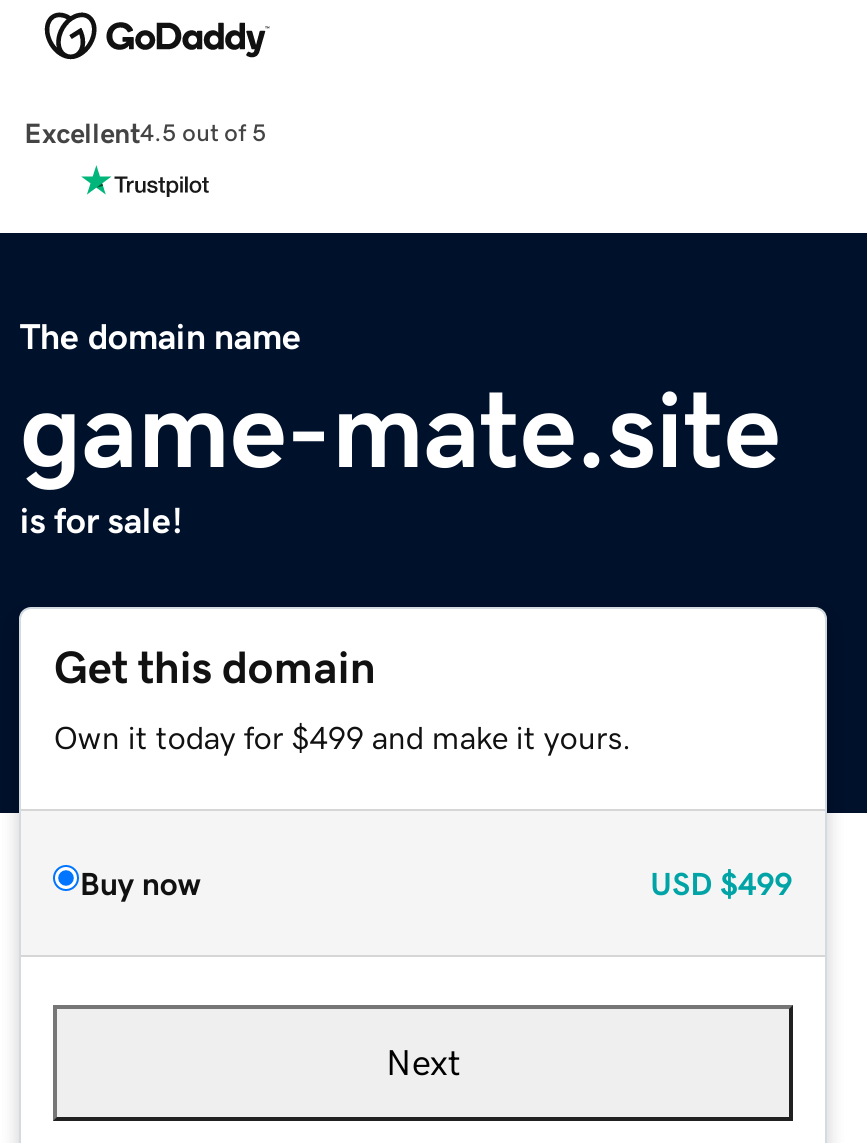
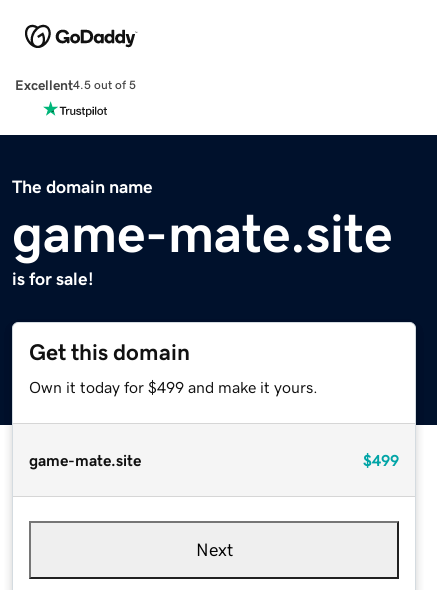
- Buy now
- USD $499
+ game-mate.site
+ $499
